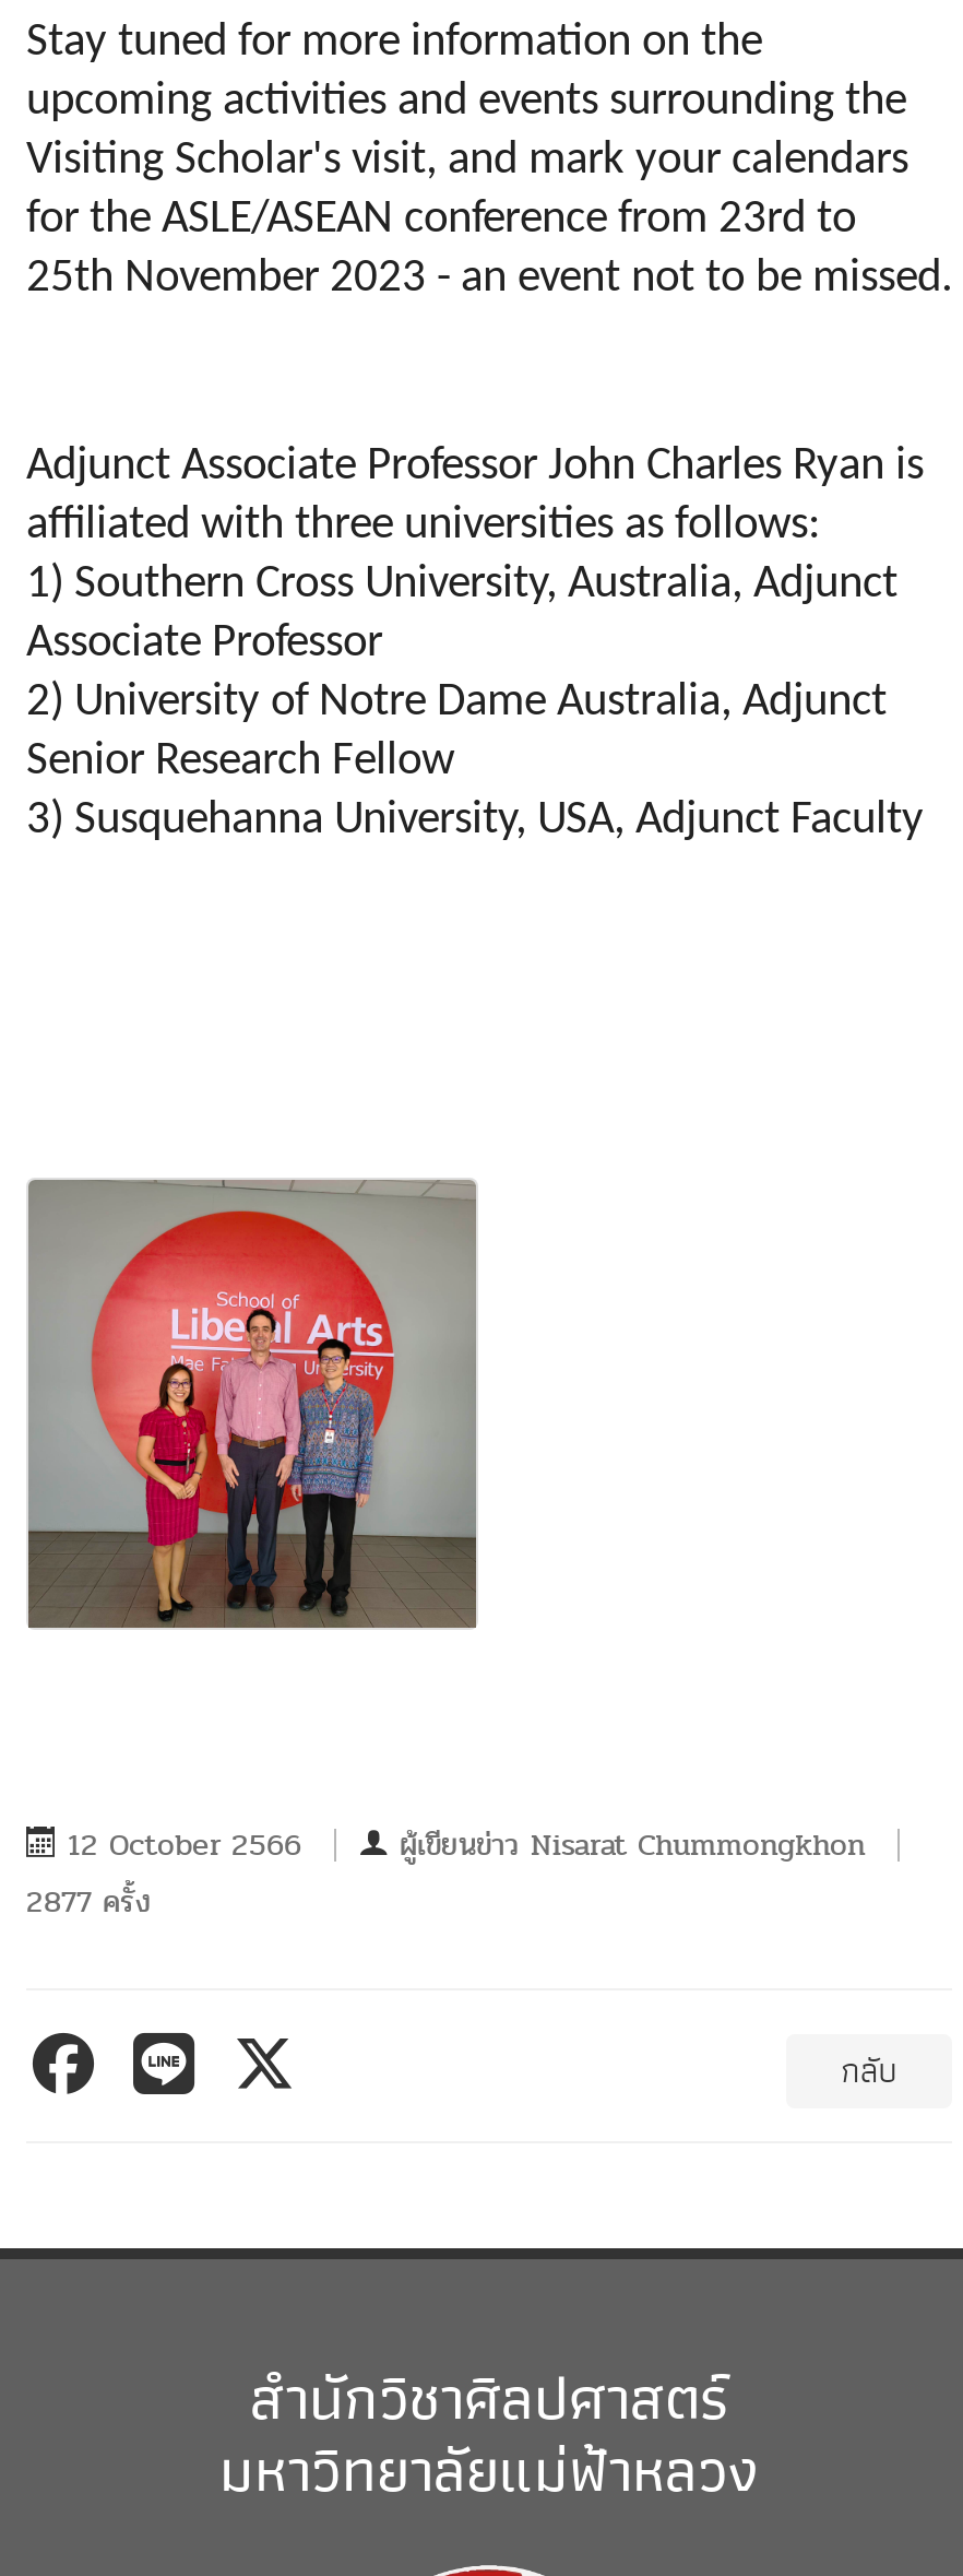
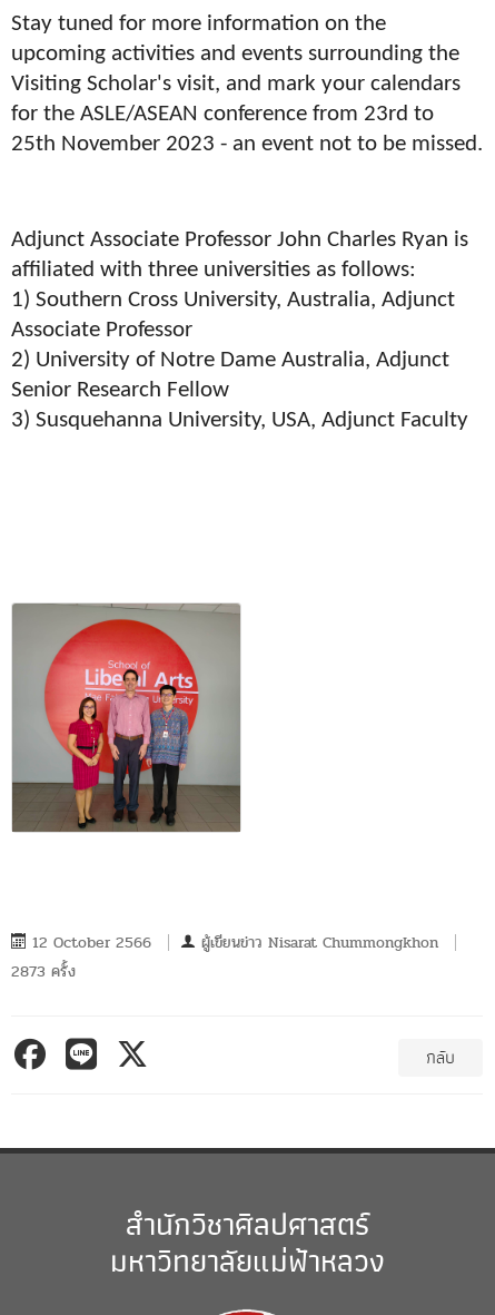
- 2877 ครั้ง
+ 2873 ครั้ง
